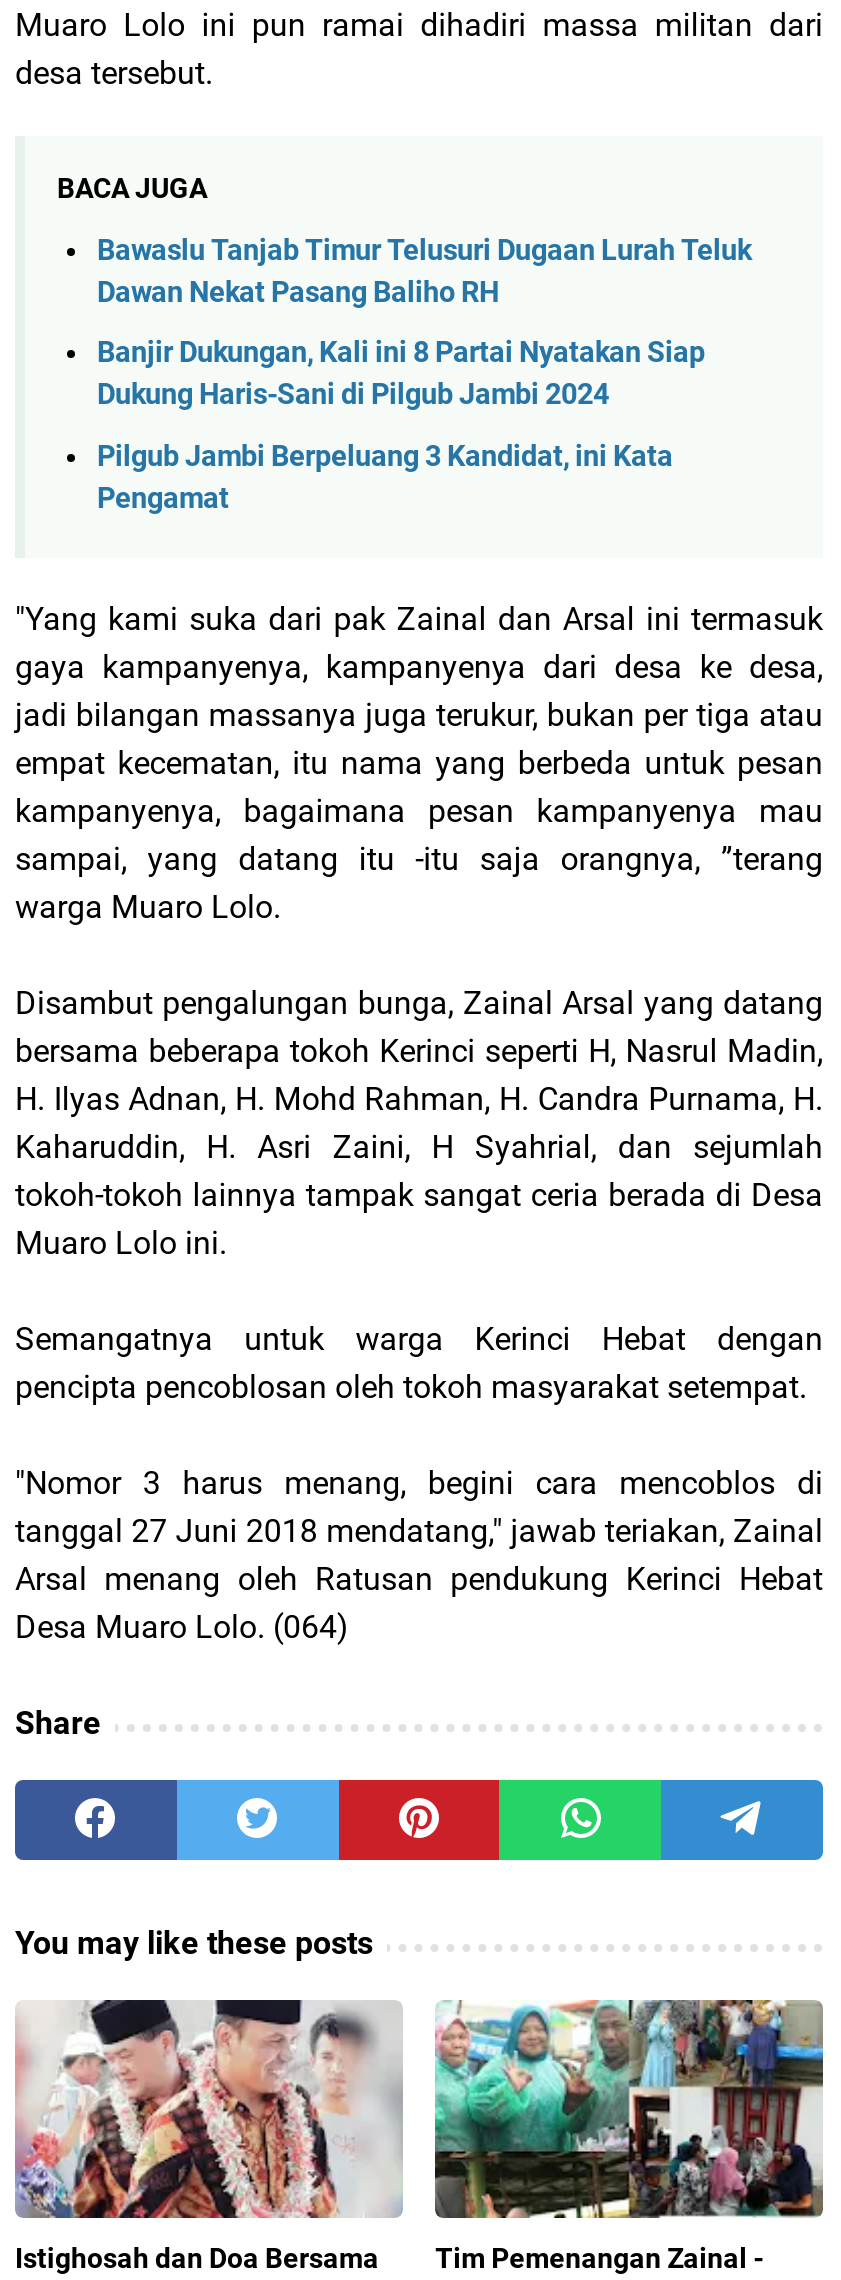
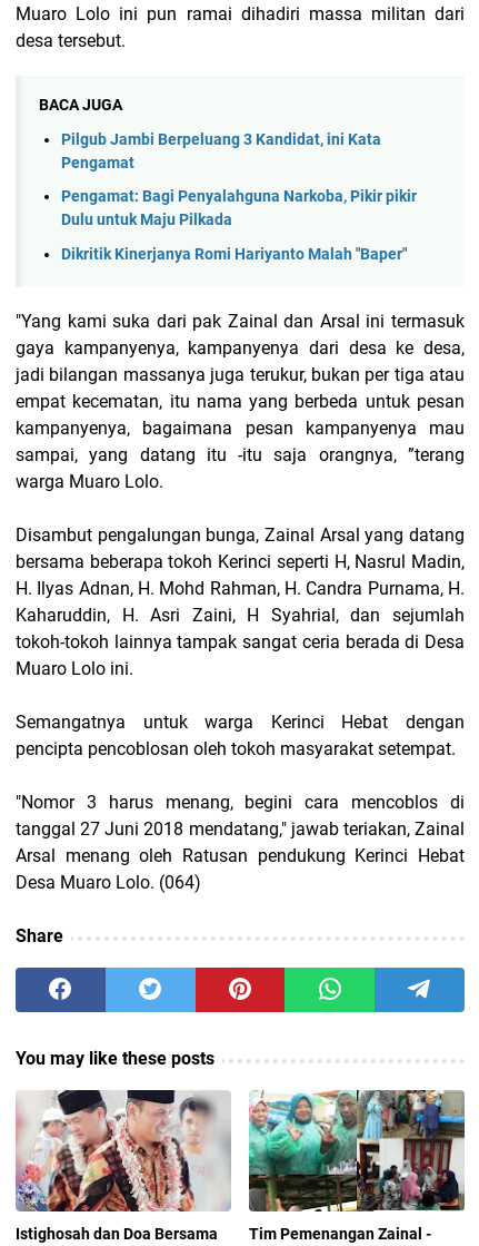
- Bawaslu Tanjab Timur Telusuri Dugaan Lurah Teluk
- Dawan Nekat Pasang Baliho RH
- Banjir Dukungan, Kali ini 8 Partai Nyatakan Siap
- Dukung Haris-Sani di Pilgub Jambi 2024

moved up: Pilgub Jambi Berpeluang 3 Kandidat, ini Kata | Pengamat

+ Pengamat: Bagi Penyalahguna Narkoba, Pikir pikir
+ Dulu untuk Maju Pilkada
+ Dikritik Kinerjanya Romi Hariyanto Malah "Baper"
